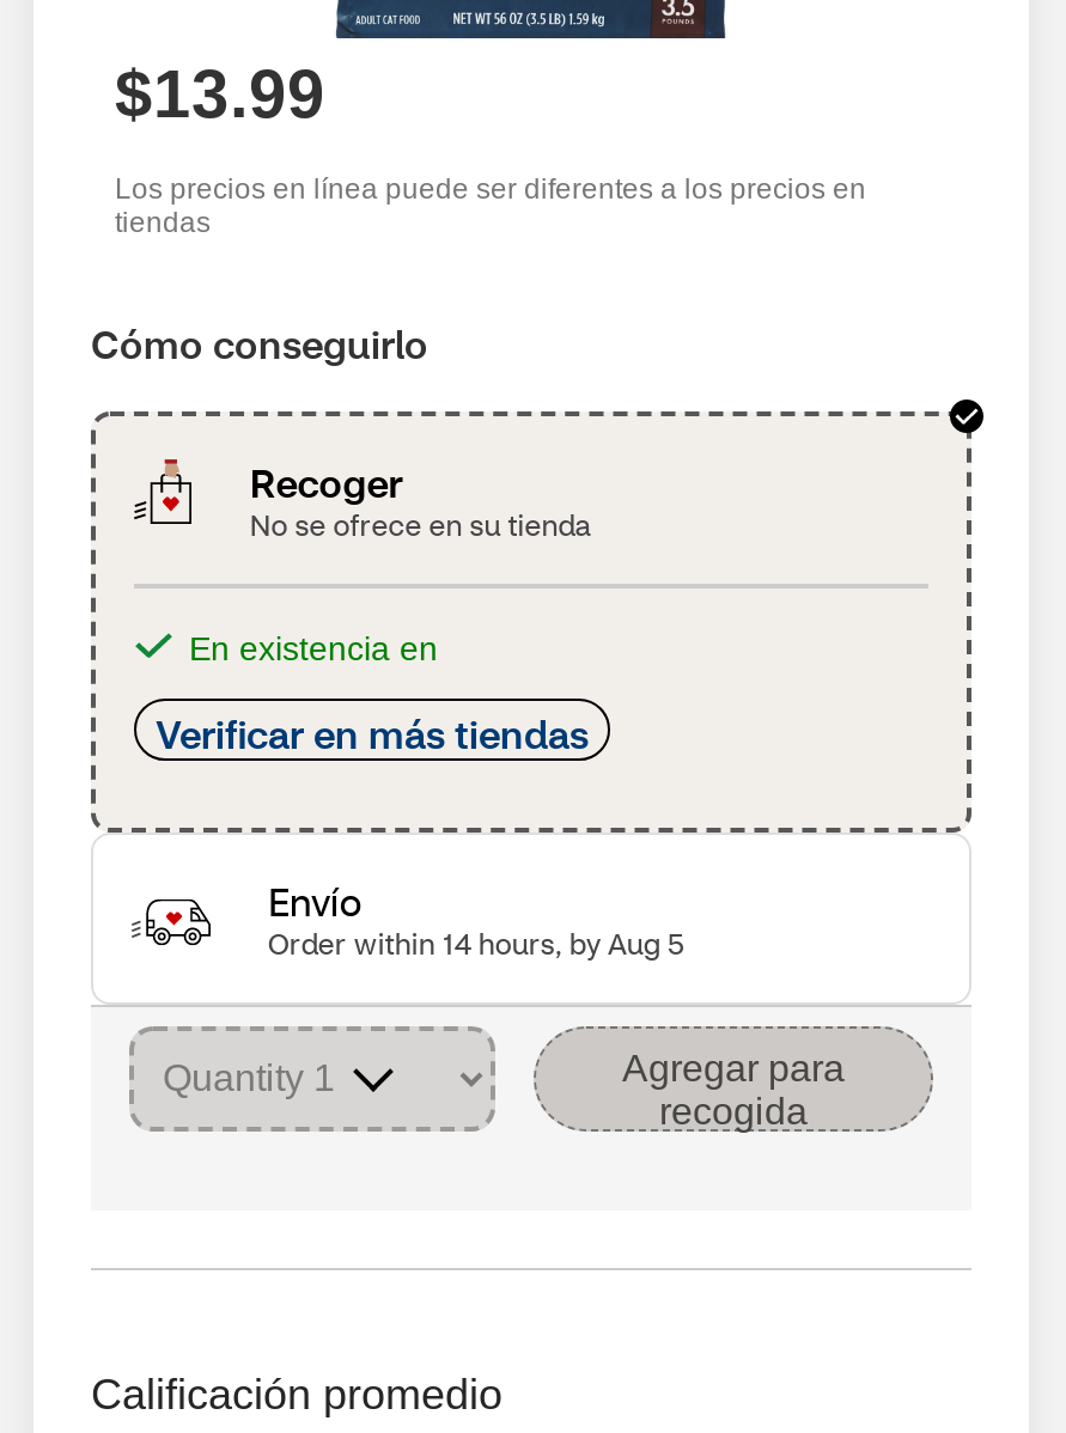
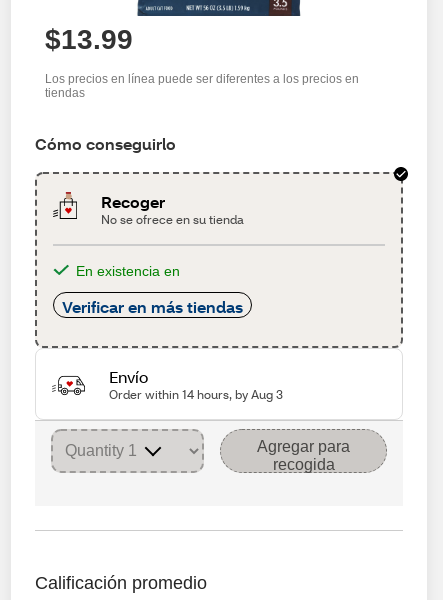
- Order within 14 hours, by Aug 5
+ Order within 14 hours, by Aug 3
